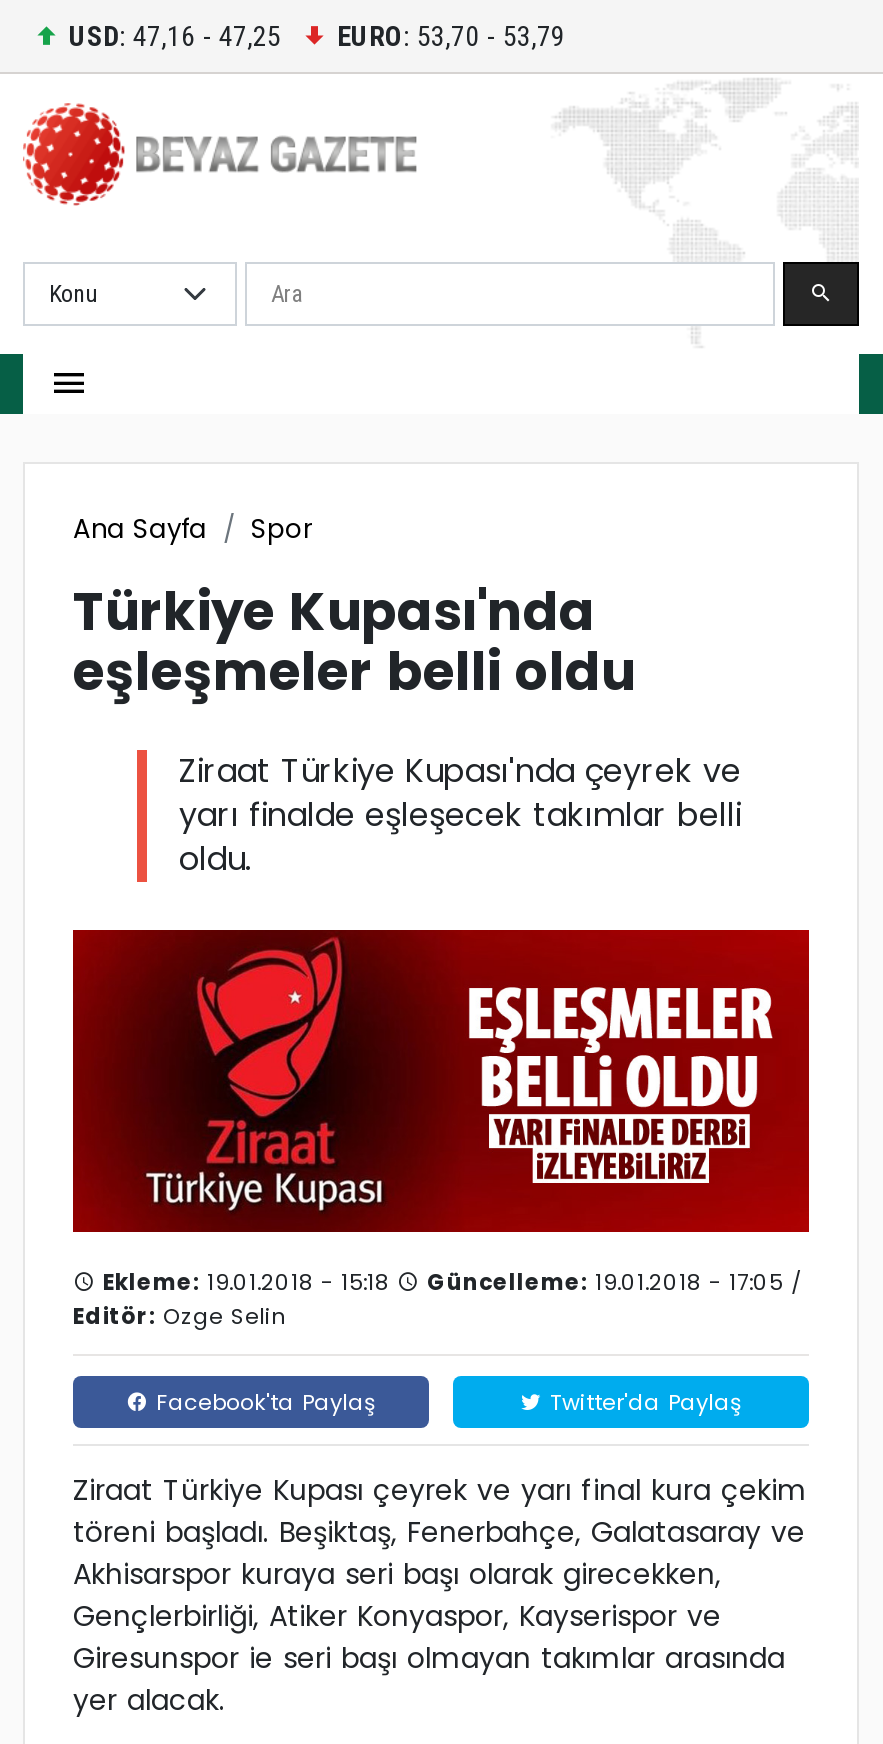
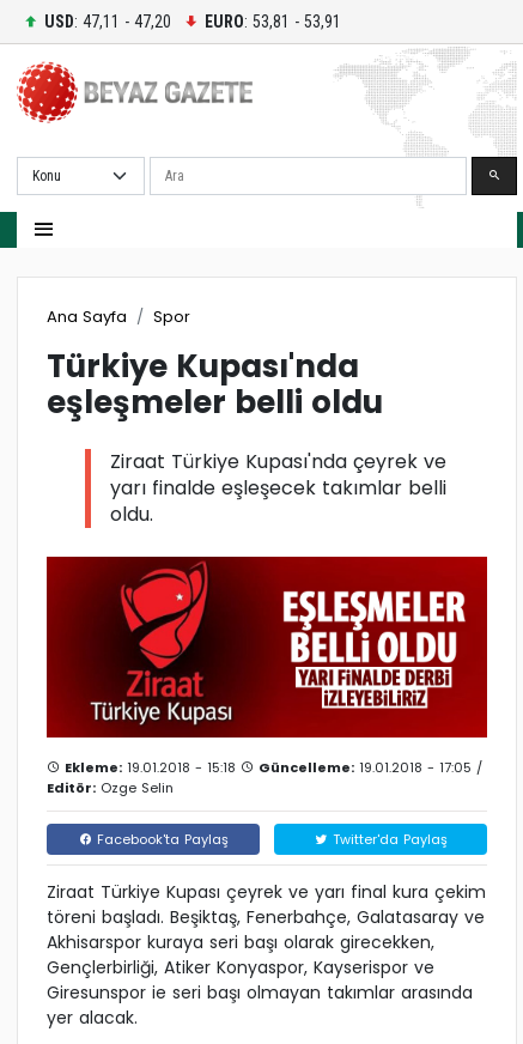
- USD: 47,16 - 47,25
+ USD: 47,11 - 47,20

- EURO: 53,70 - 53,79
+ EURO: 53,81 - 53,91
